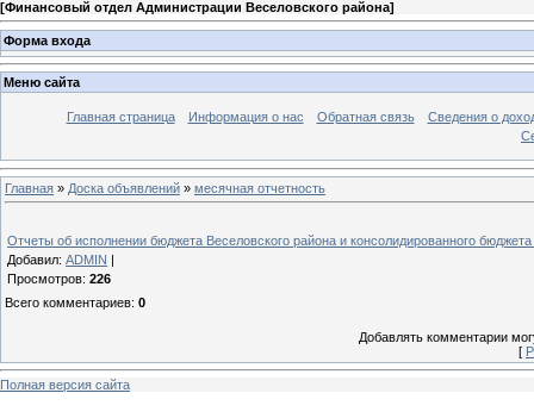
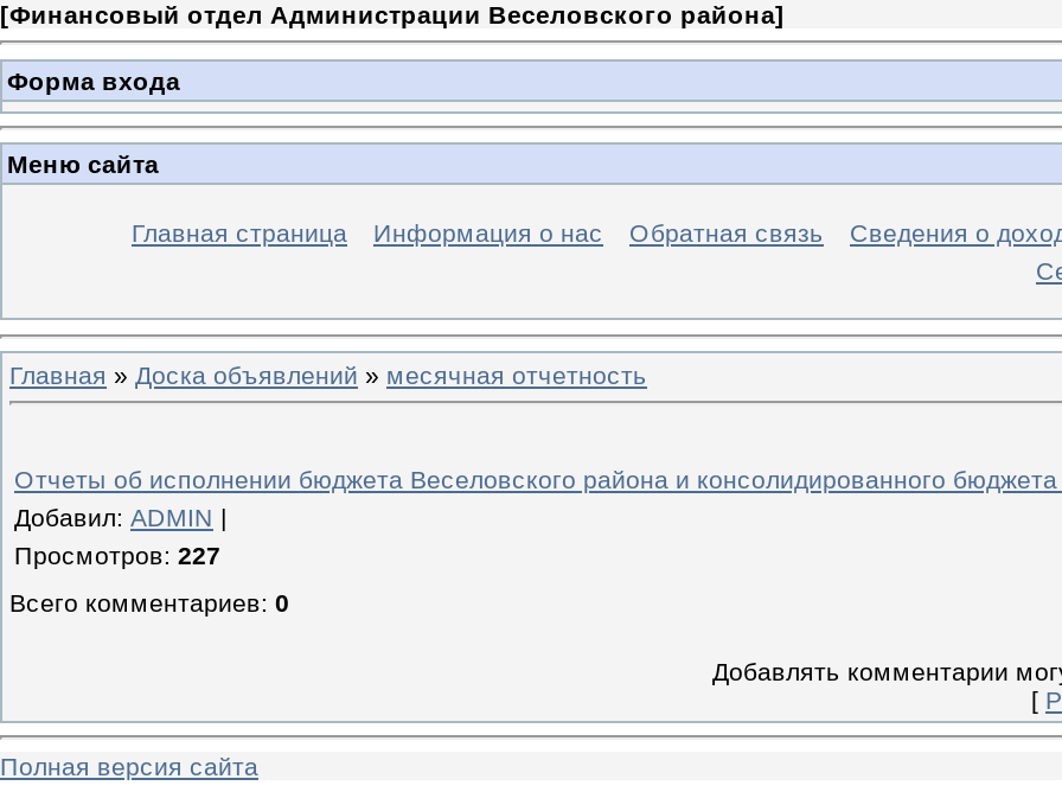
- Просмотров: 226
+ Просмотров: 227
